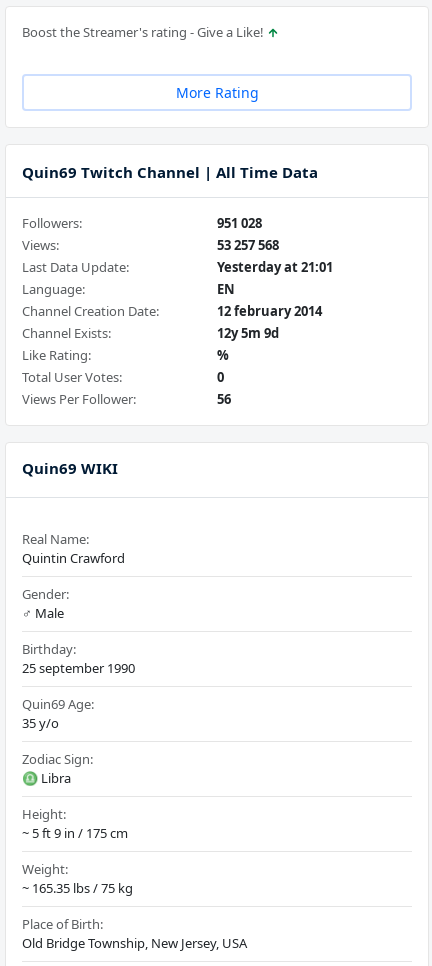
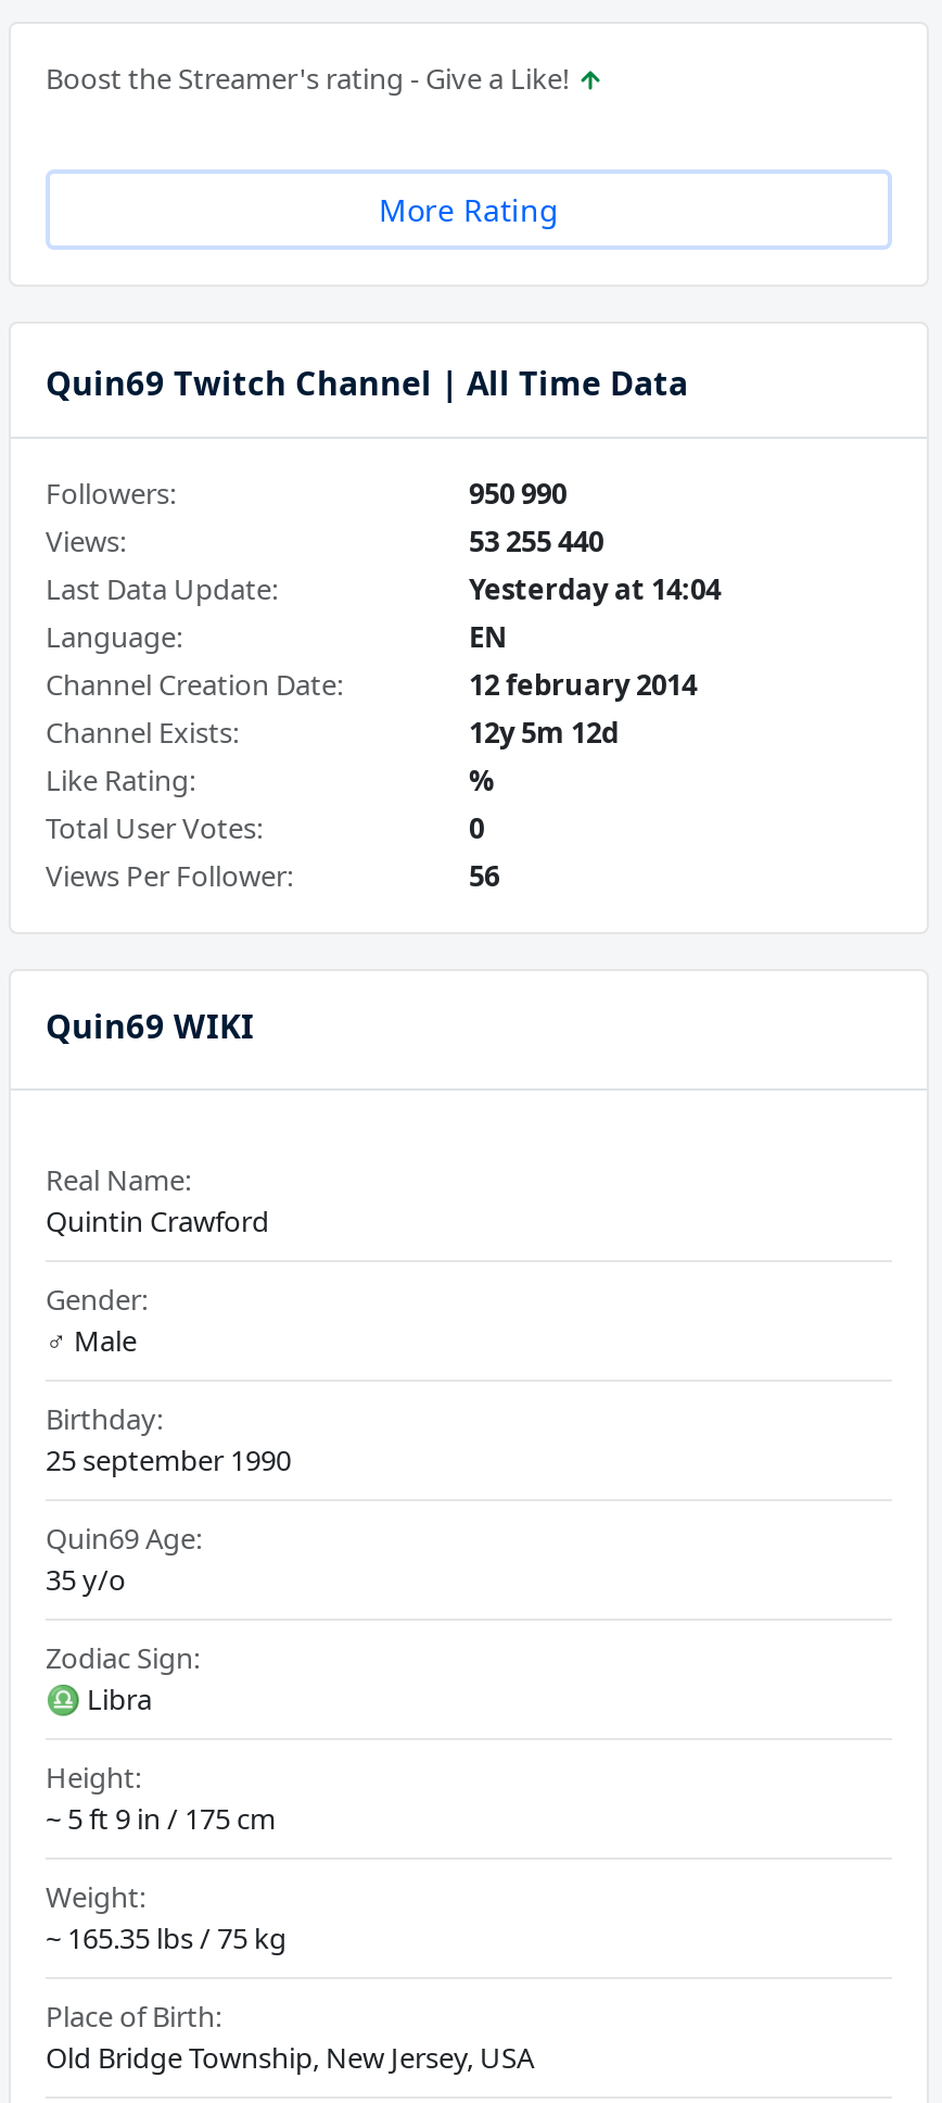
- 951 028
+ 950 990

- 53 257 568
+ 53 255 440

- Yesterday at 21:01
+ Yesterday at 14:04

- 12y 5m 9d
+ 12y 5m 12d
